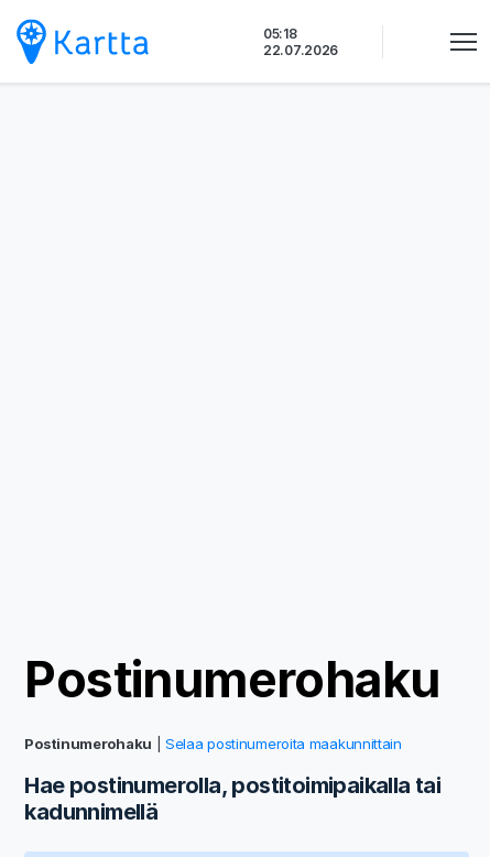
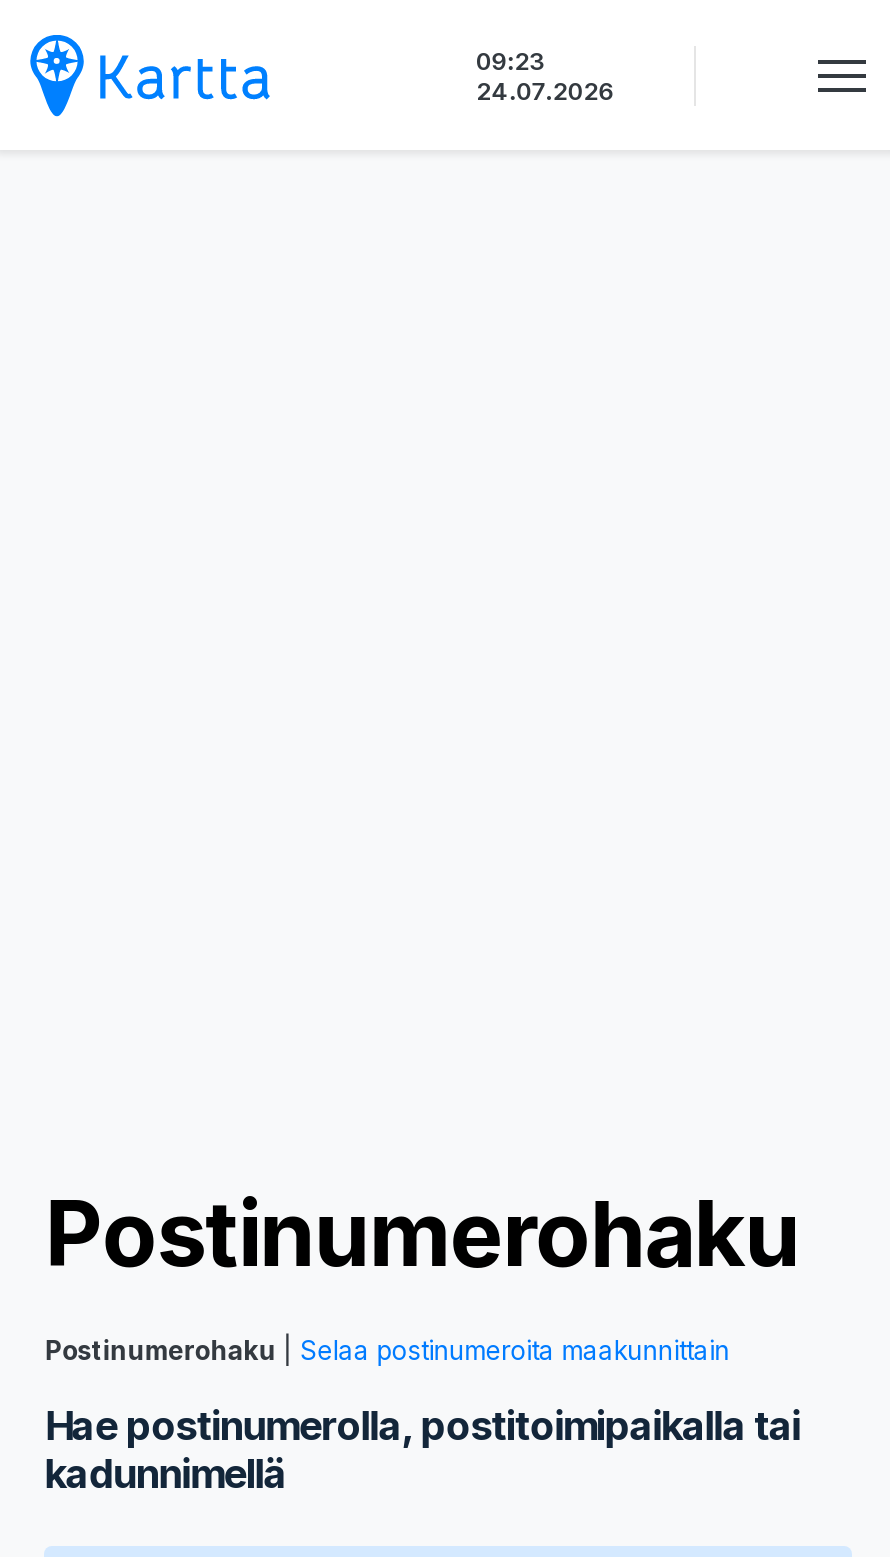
- 05:18
+ 09:23

- 22.07.2026
+ 24.07.2026
